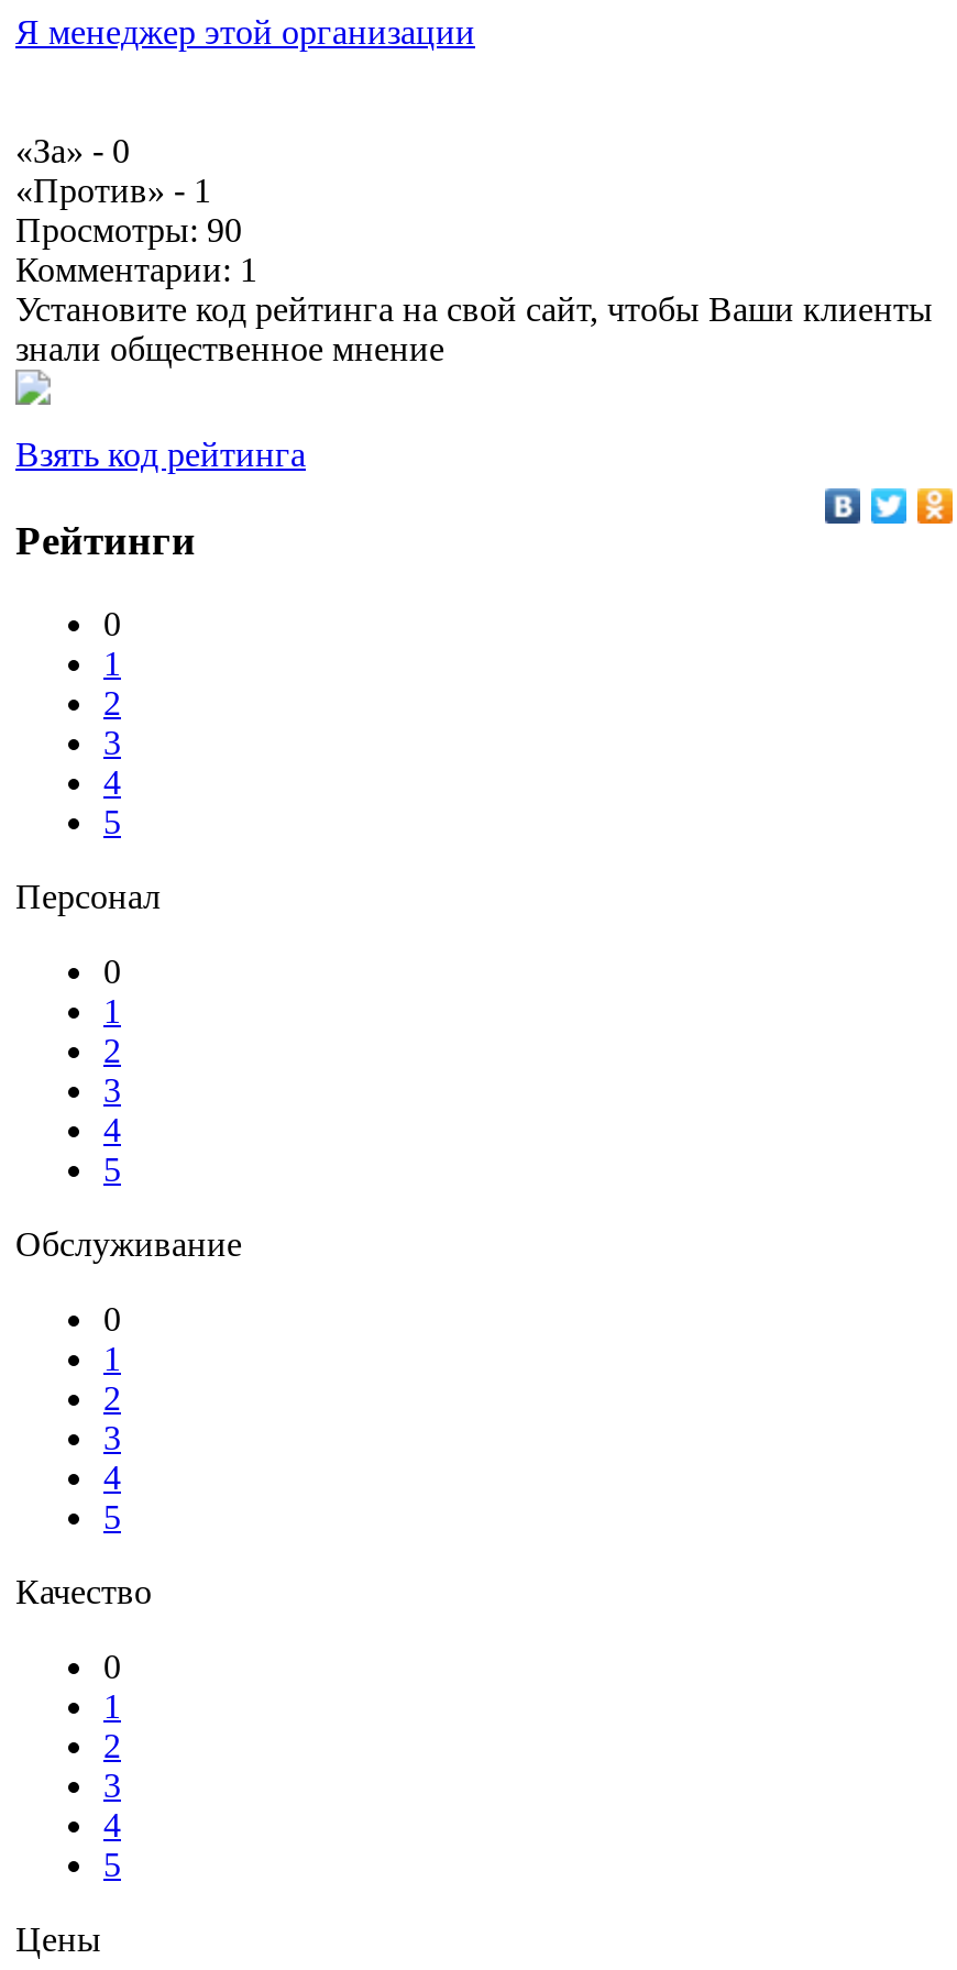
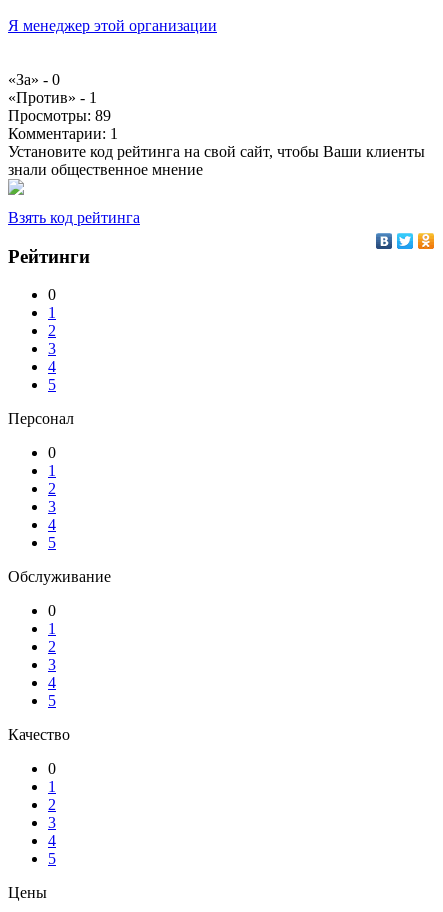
- Просмотры: 90
+ Просмотры: 89
